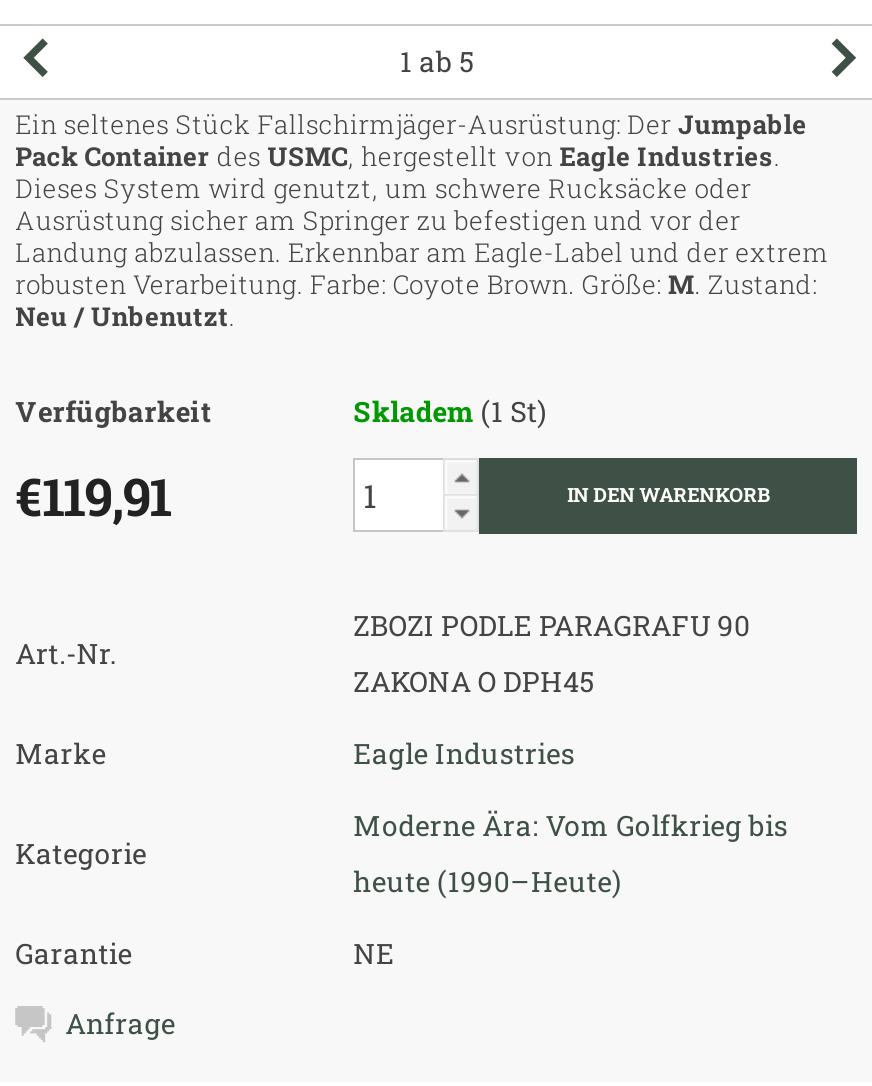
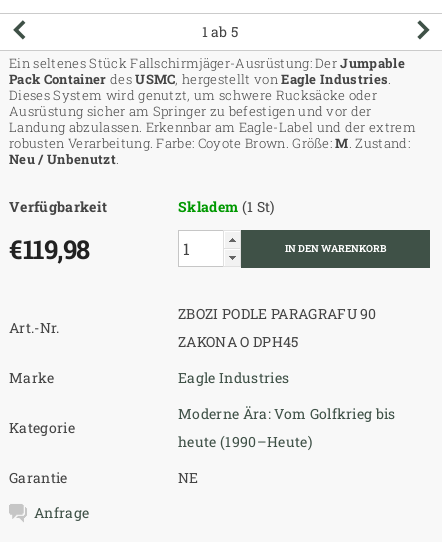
- €119,91
+ €119,98
